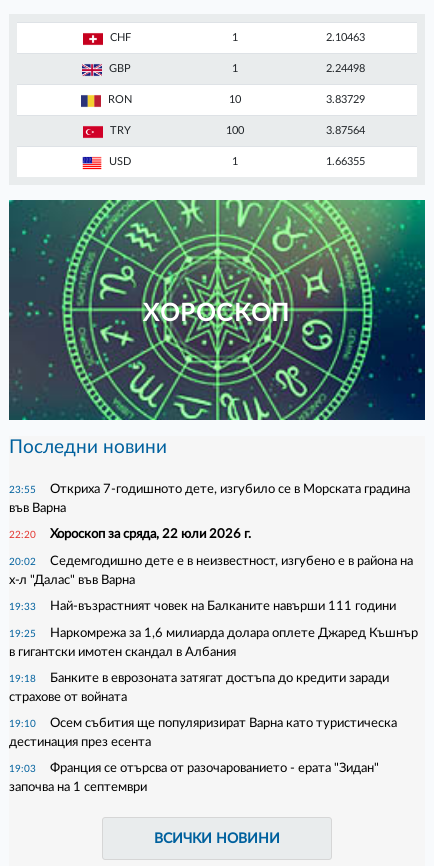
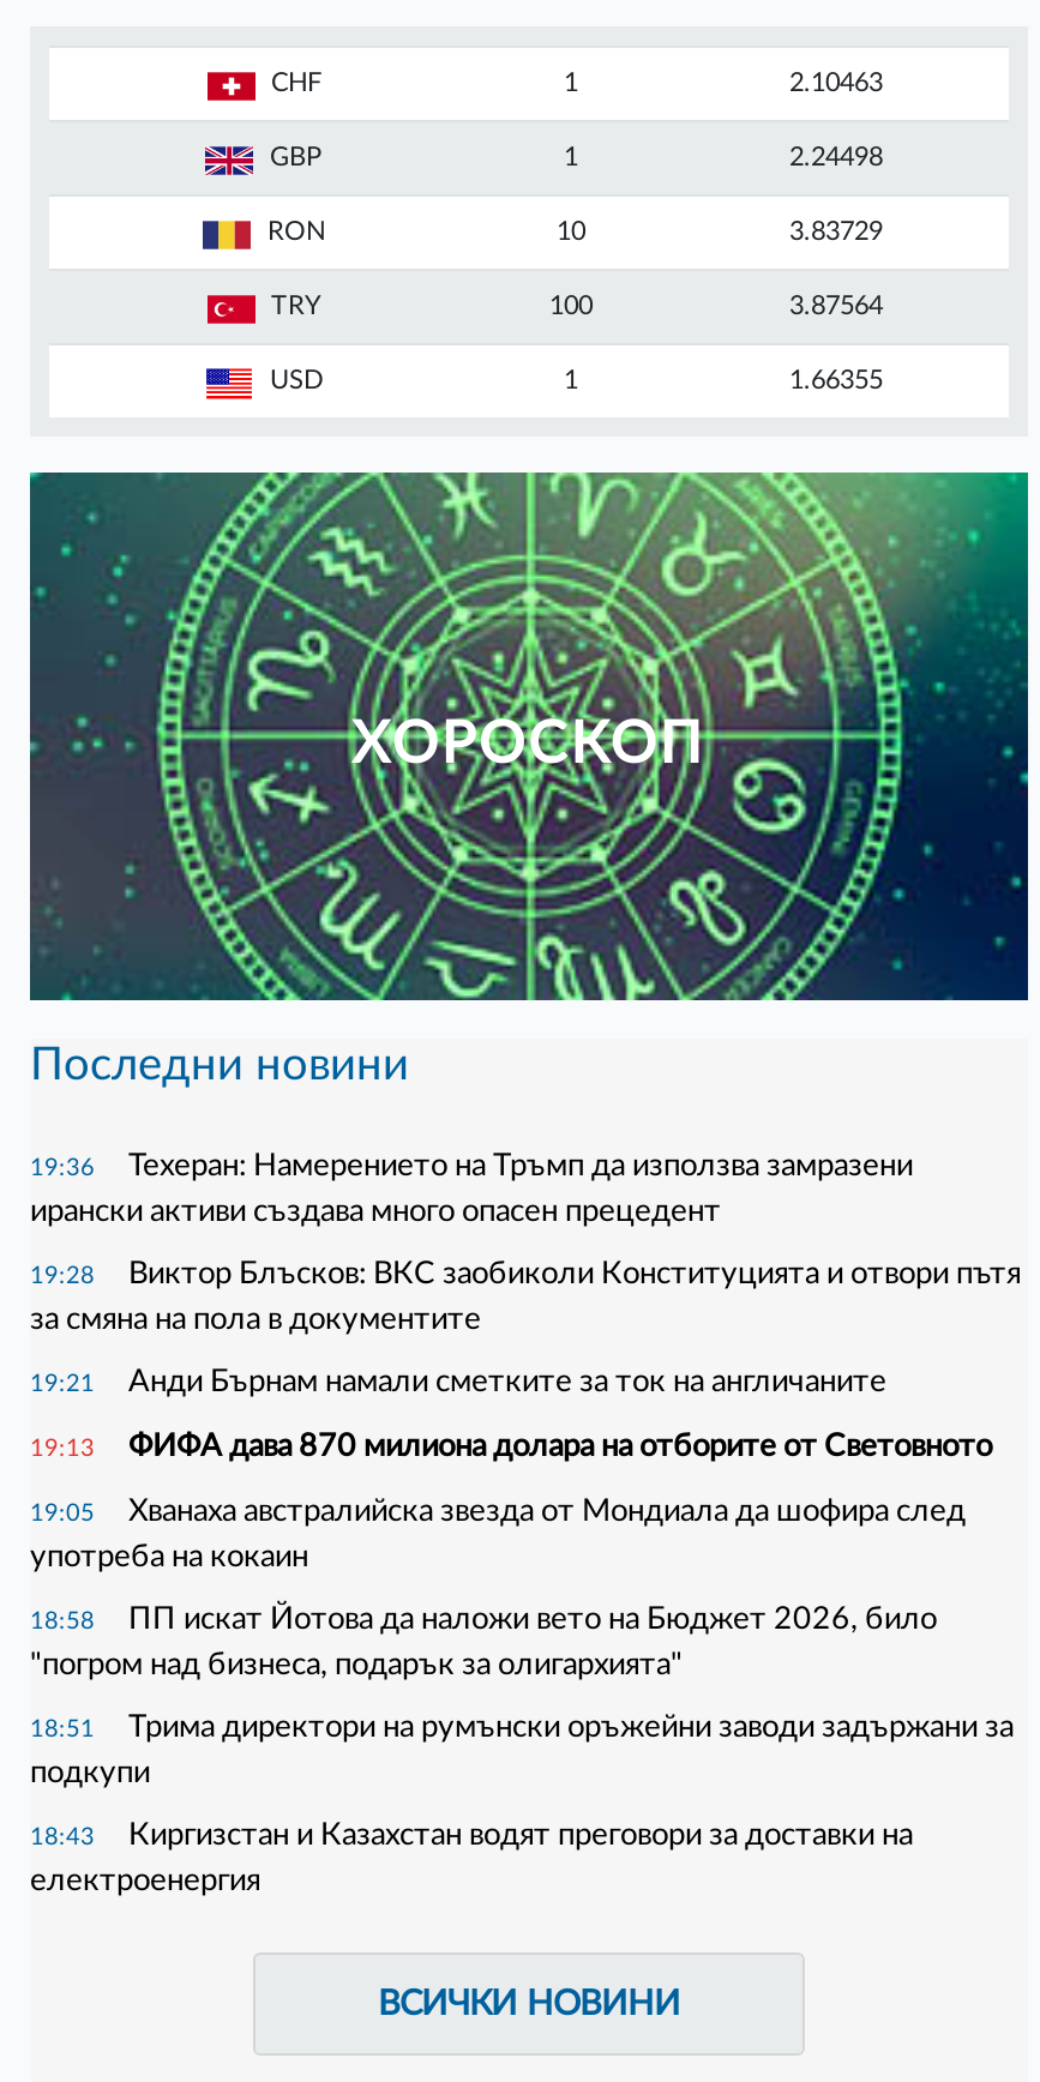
- 23:55
- Откриха 7-годишното дете, изгубило се в Морската градина
+ 19:36
+ Техеран: Намерението на Тръмп да използва замразени

- във Варна
+ ирански активи създава много опасен прецедент

- 22:20
- Хороскоп за сряда, 22 юли 2026 г.
+ 19:28
+ Виктор Блъсков: ВКС заобиколи Конституцията и отвори пътя

- 20:02
- Седемгодишно дете е в неизвестност, изгубено е в района на
+ за смяна на пола в документите

- х-л "Далас" във Варна
+ 19:21
+ Анди Бърнам намали сметките за ток на англичаните

- 19:33
- Най-възрастният човек на Балканите навърши 111 години
+ 19:13
+ ФИФА дава 870 милиона долара на отборите от Световното

- 19:25
- Наркомрежа за 1,6 милиарда долара оплете Джаред Къшнър
+ 19:05
+ Хванаха австралийска звезда от Мондиала да шофира след

- в гигантски имотен скандал в Албания
+ употреба на кокаин

- 19:18
- Банките в еврозоната затягат достъпа до кредити заради
+ 18:58
+ ПП искат Йотова да наложи вето на Бюджет 2026, било

- страхове от войната
+ "погром над бизнеса, подарък за олигархията"

- 19:10
- Осем събития ще популяризират Варна като туристическа
+ 18:51
+ Трима директори на румънски оръжейни заводи задържани за

- дестинация през есента
+ подкупи

- 19:03
- Франция се отърсва от разочарованието - ерата "Зидан"
+ 18:43
+ Киргизстан и Казахстан водят преговори за доставки на

- започва на 1 септември
+ електроенергия
